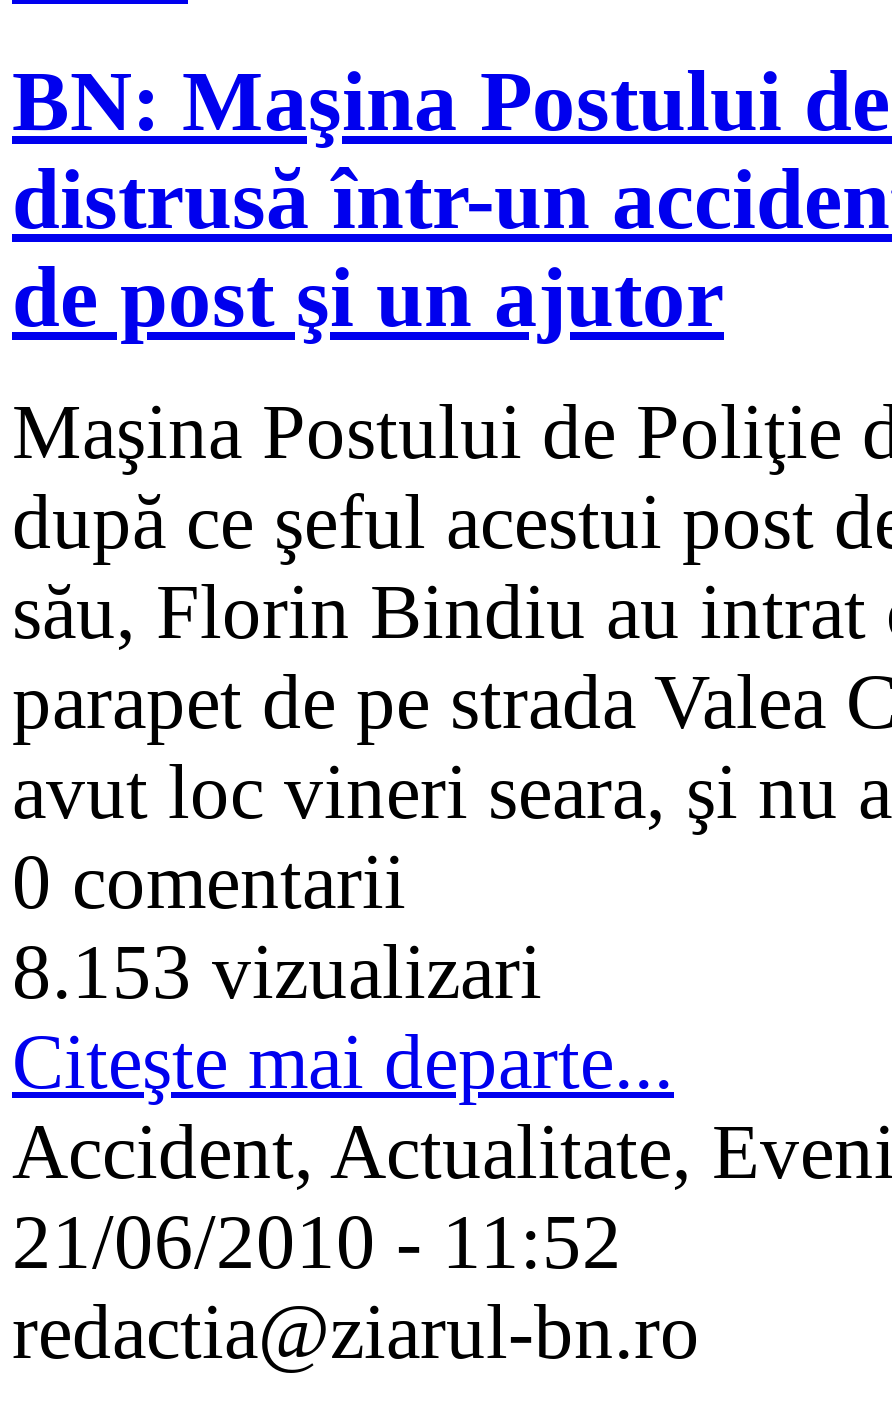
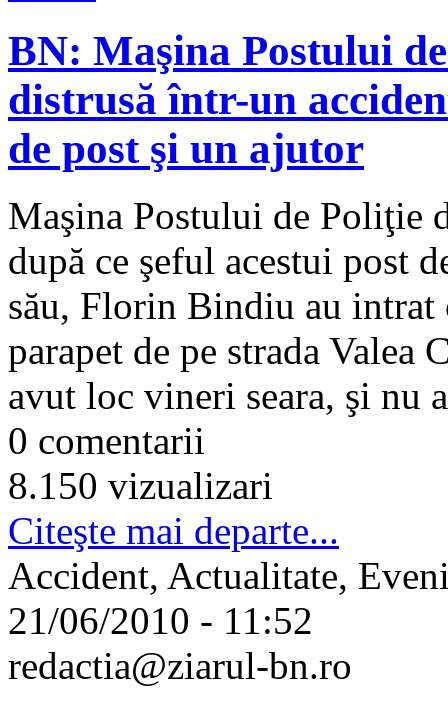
- 8.153 vizualizari
+ 8.150 vizualizari
